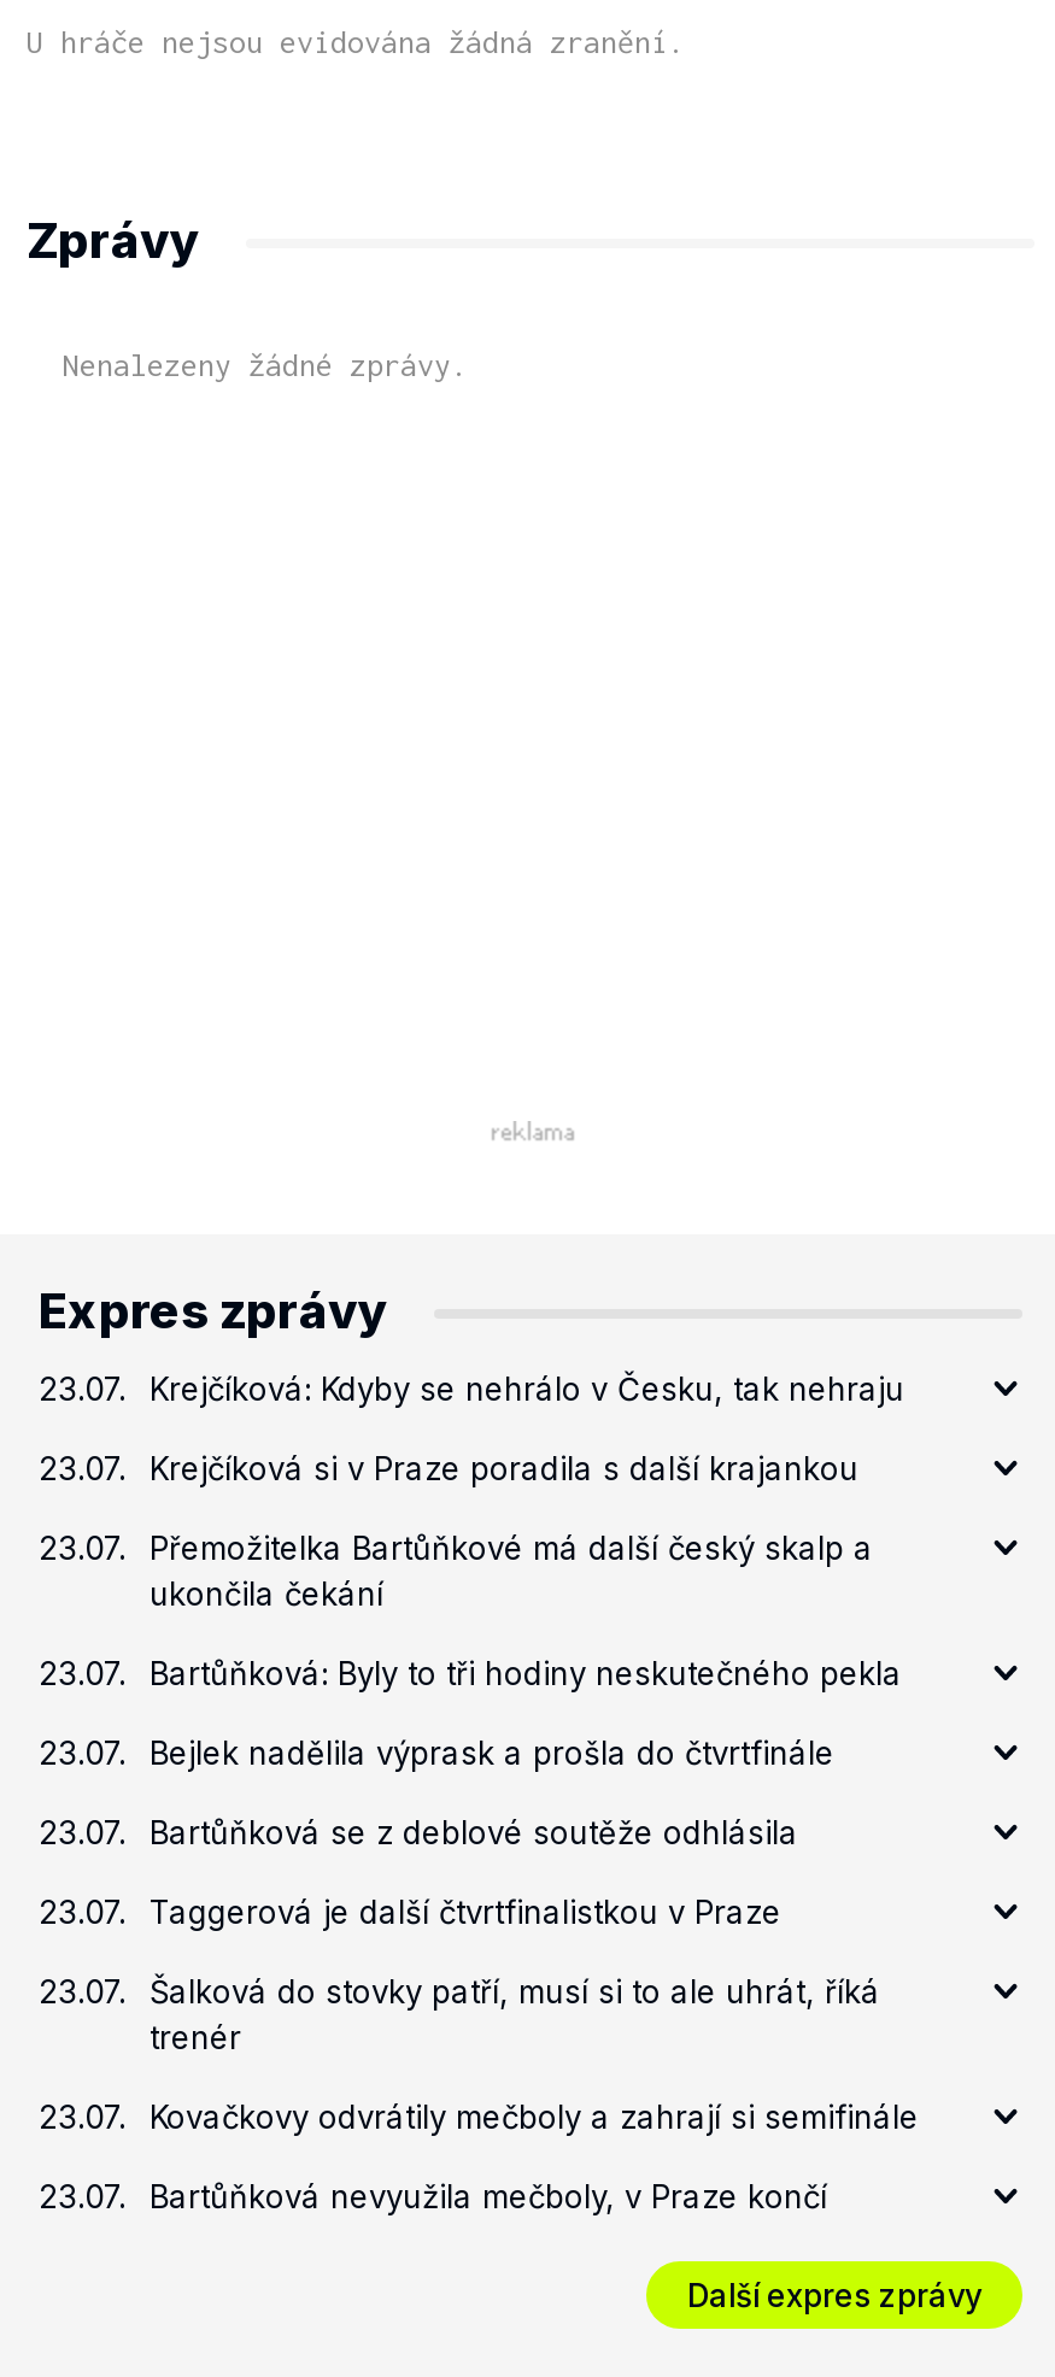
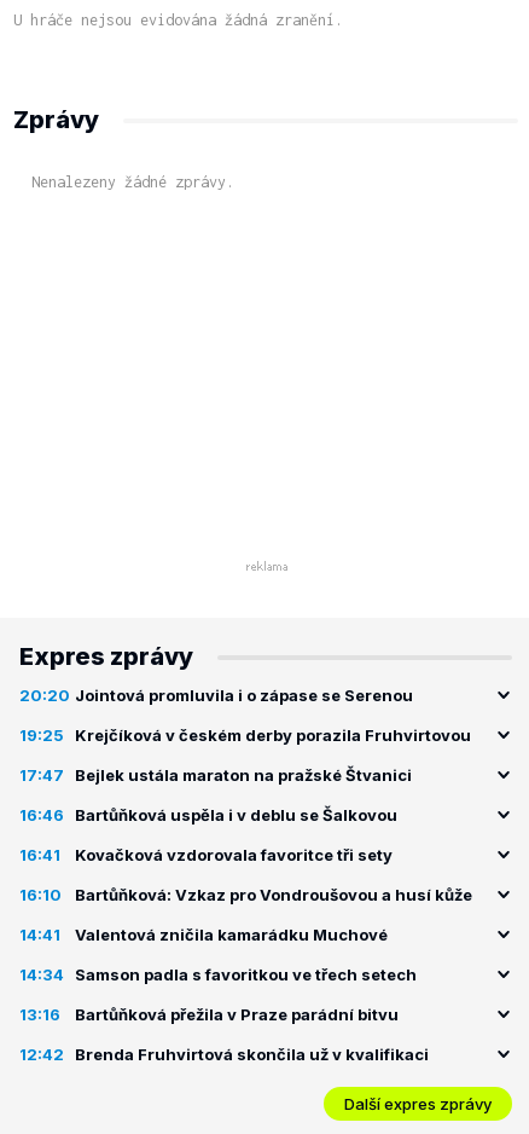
- 23.07.
- Krejčíková: Kdyby se nehrálo v Česku, tak nehraju
+ 20:20 Jointová promluvila i o zápase se Serenou

- 23.07.
- Krejčíková si v Praze poradila s další krajankou
+ 19:25 Krejčíková v českém derby porazila Fruhvirtovou

- 23.07.
- Přemožitelka Bartůňkové má další český skalp a
- ukončila čekání
+ 17:47 Bejlek ustála maraton na pražské Štvanici

- 23.07.
- Bartůňková: Byly to tři hodiny neskutečného pekla
+ 16:46 Bartůňková uspěla i v deblu se Šalkovou

- 23.07.
- Bejlek nadělila výprask a prošla do čtvrtfinále
+ 16:41
+ Kovačková vzdorovala favoritce tři sety

- 23.07.
- Bartůňková se z deblové soutěže odhlásila
+ 16:10
+ Bartůňková: Vzkaz pro Vondroušovou a husí kůže

- 23.07.
- Taggerová je další čtvrtfinalistkou v Praze
+ 14:41
+ Valentová zničila kamarádku Muchové

- 23.07.
- Šalková do stovky patří, musí si to ale uhrát, říká
- trenér
+ 14:34 Samson padla s favoritkou ve třech setech

- 23.07.
- Kovačkovy odvrátily mečboly a zahrají si semifinále
+ 13:16
+ Bartůňková přežila v Praze parádní bitvu

- 23.07.
- Bartůňková nevyužila mečboly, v Praze končí
+ 12:42 Brenda Fruhvirtová skončila už v kvalifikaci
